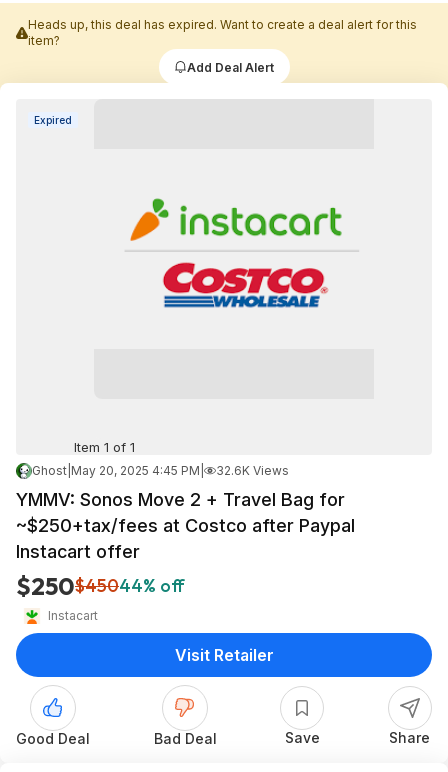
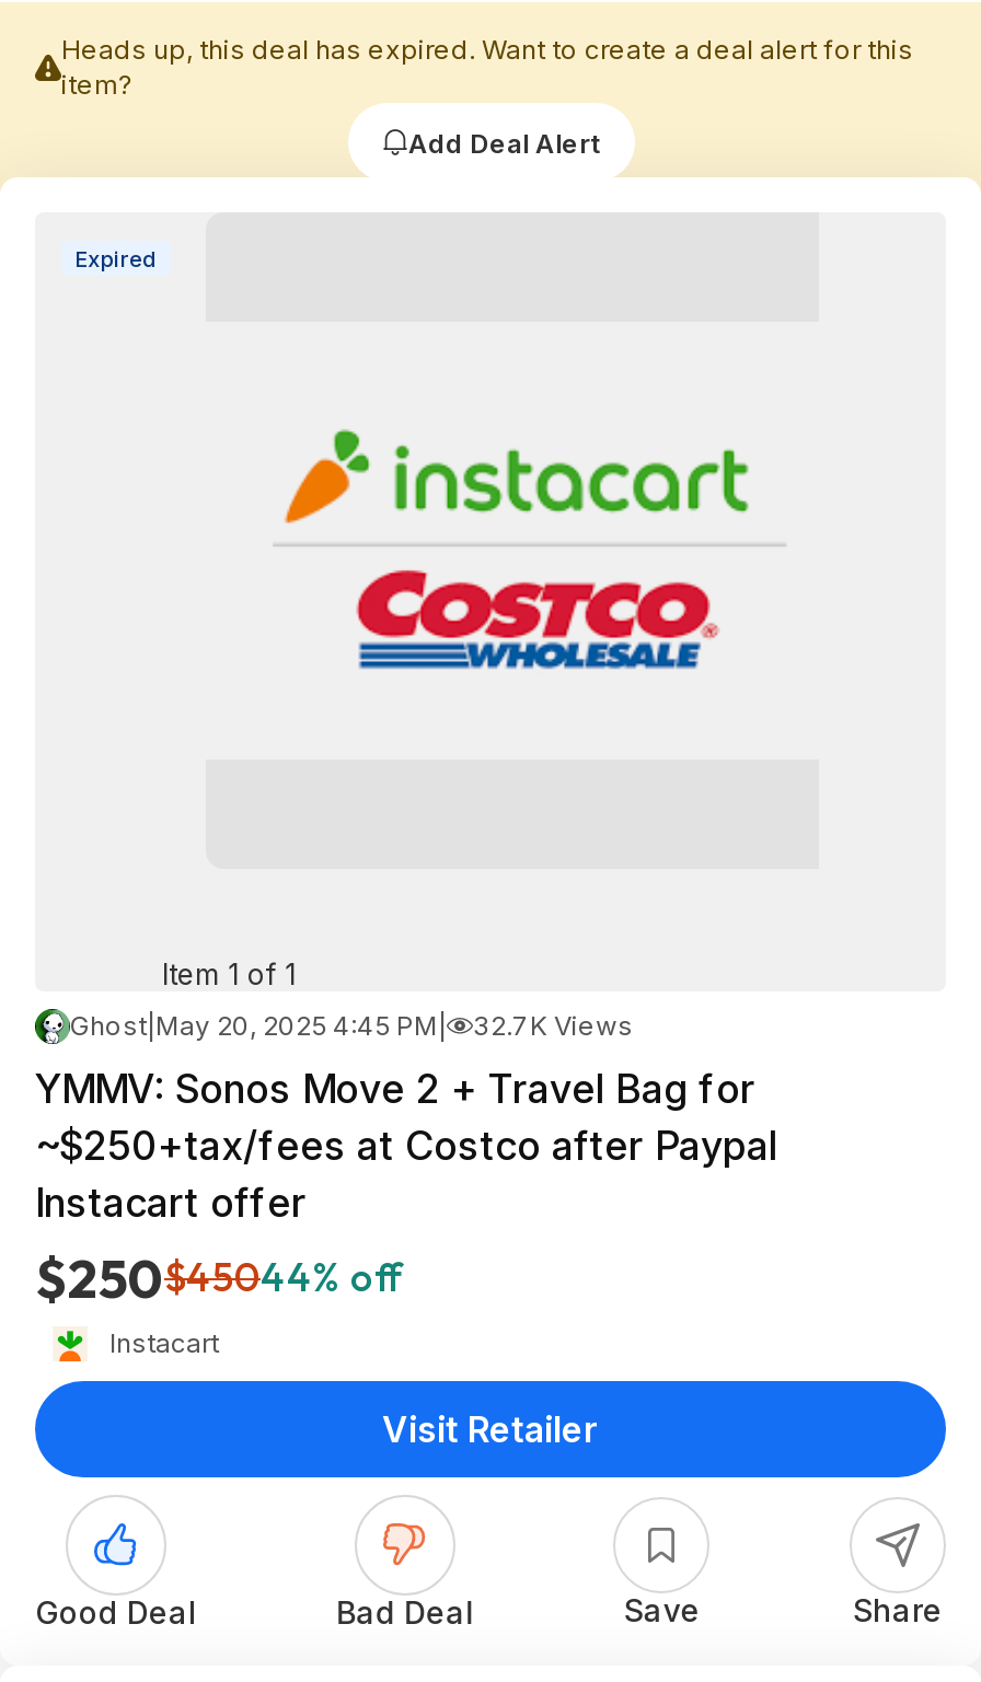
- 32.6K Views
+ 32.7K Views
